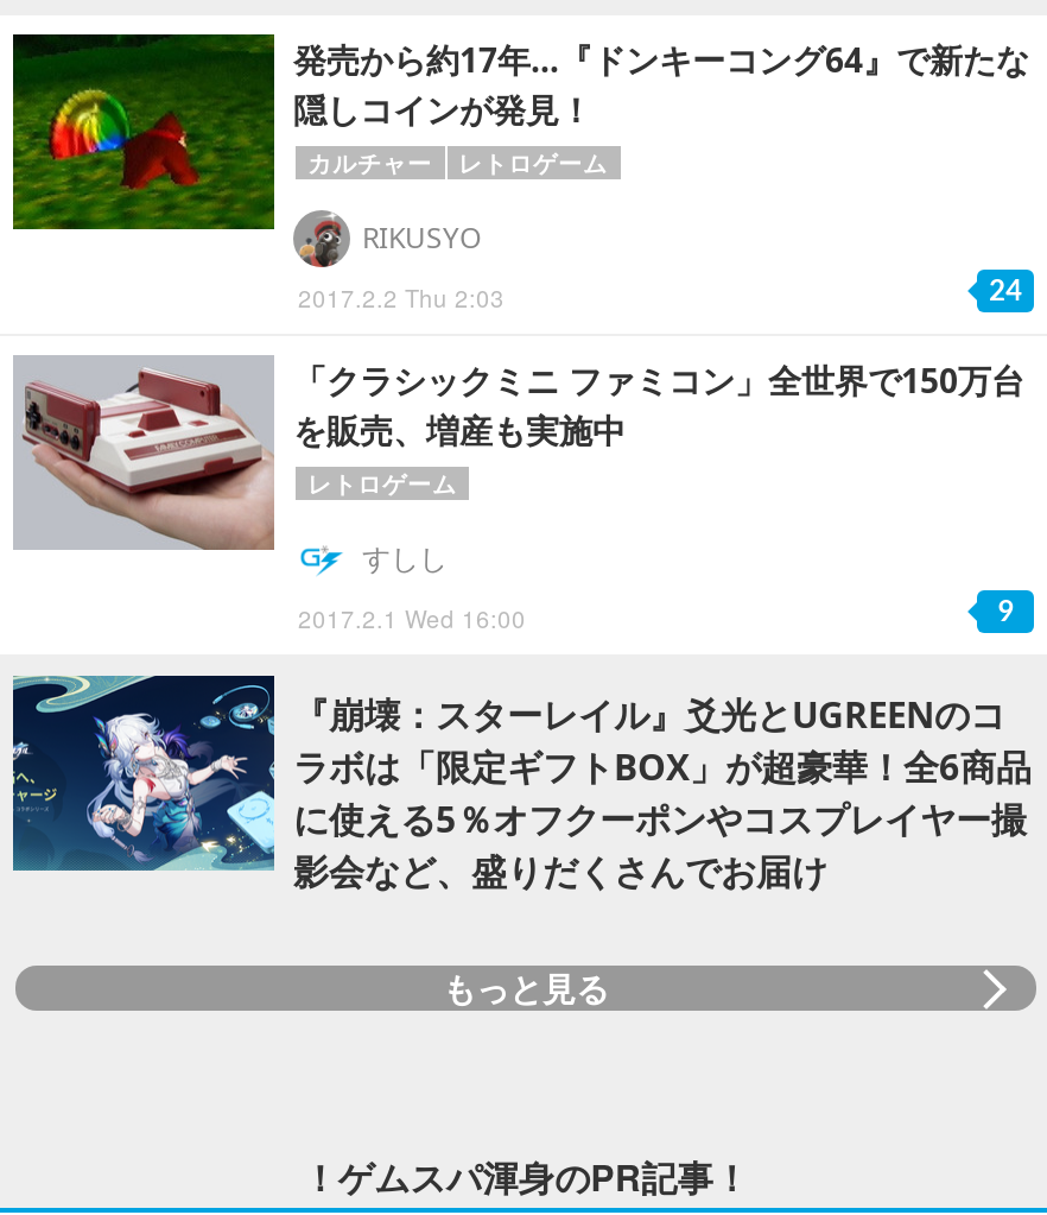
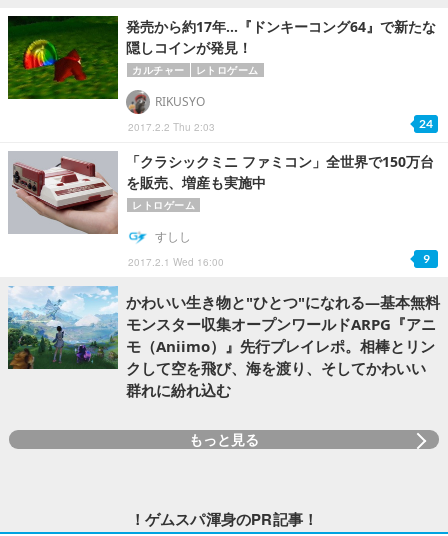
- [image]
- 『崩壊：スターレイル』爻光とUGREENのコ
- ラボは「限定ギフトBOX」が超豪華！全6商品
- に使える5％オフクーポンやコスプレイヤー撮
- 影会など、盛りだくさんでお届け
+ [image]
+ かわいい生き物と"ひとつ"になれる―基本無料
+ モンスター収集オープンワールドARPG『アニ
+ モ（Aniimo）』先行プレイレポ。相棒とリン
+ クして空を飛び、海を渡り、そしてかわいい
+ 群れに紛れ込む
